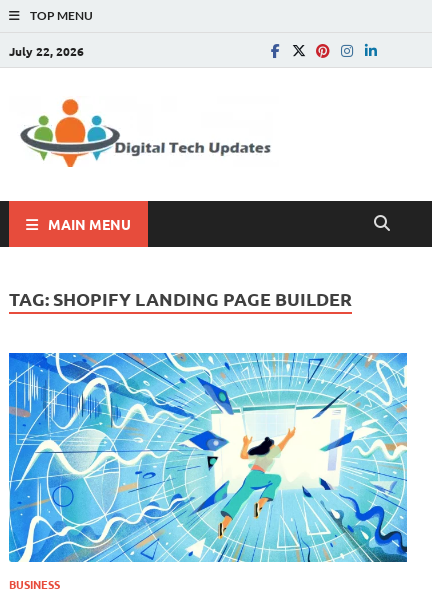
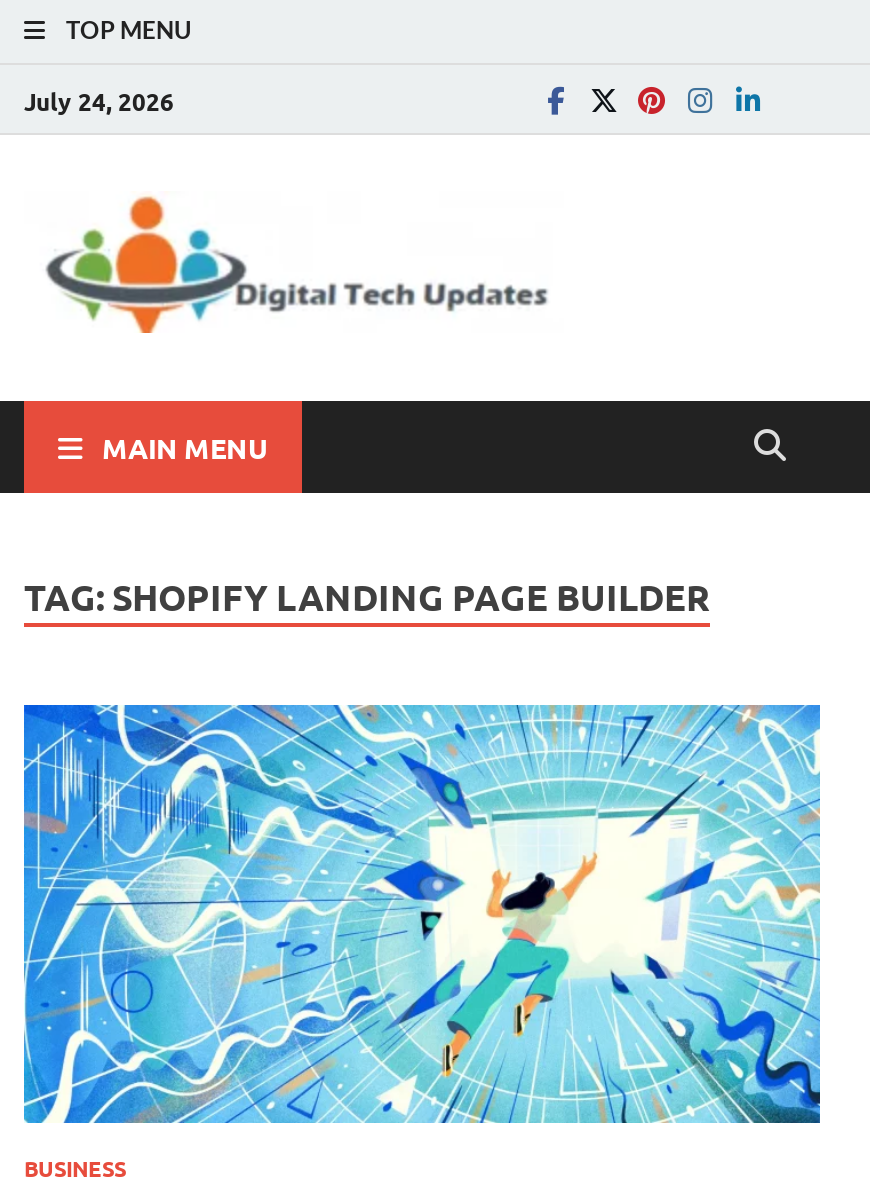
- July 22, 2026
+ July 24, 2026
